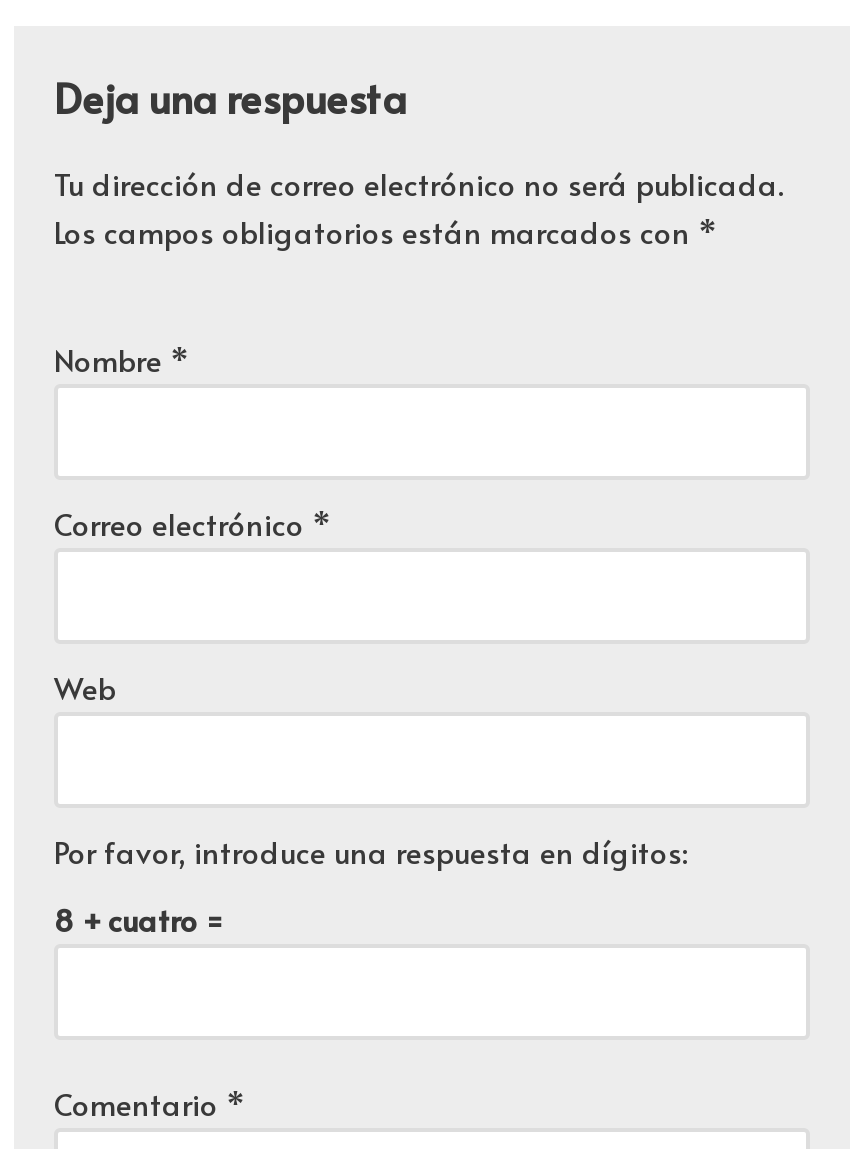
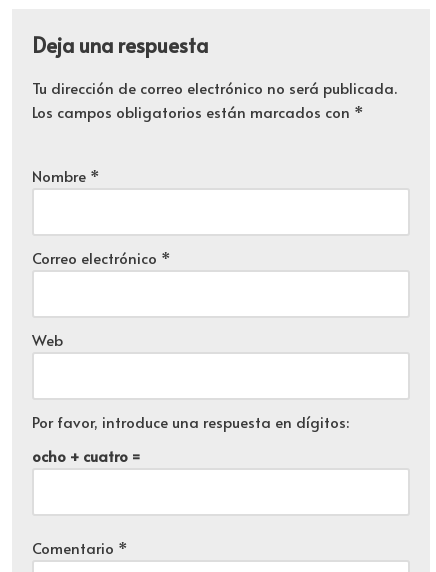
- 8 + cuatro =
+ ocho + cuatro =
